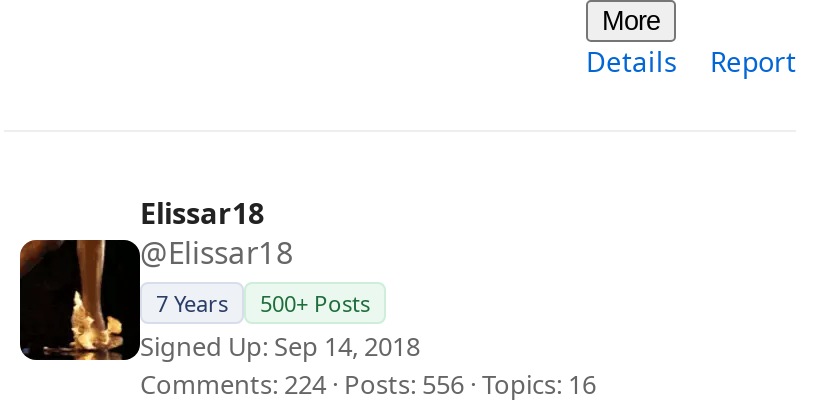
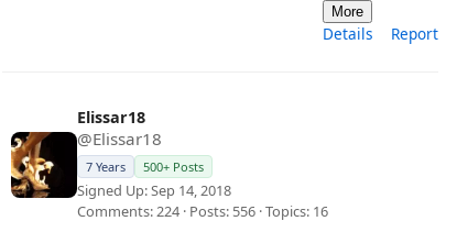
- [image]
+ [image]
